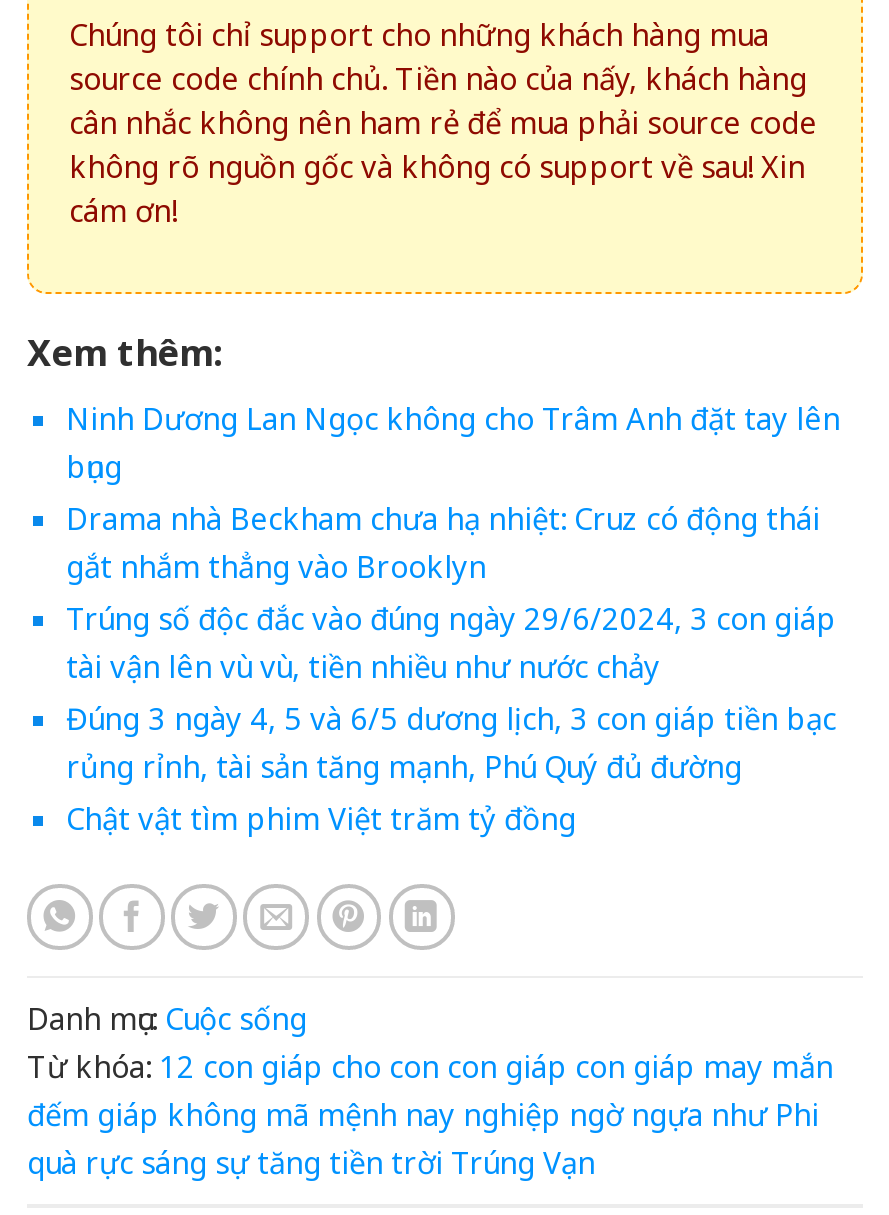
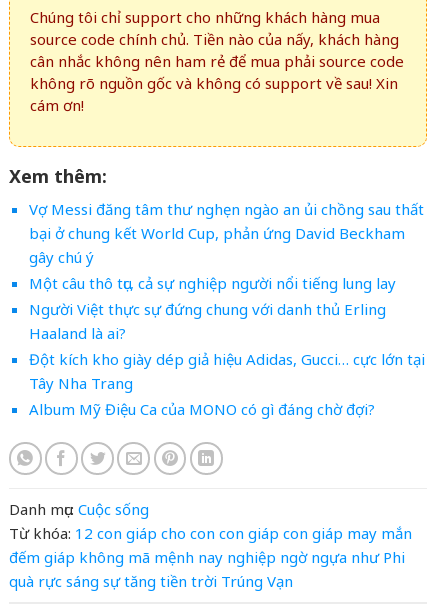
- Ninh Dương Lan Ngọc không cho Trâm Anh đặt tay lên
- bụng
- Drama nhà Beckham chưa hạ nhiệt: Cruz có động thái
- gắt nhắm thẳng vào Brooklyn
- Trúng số độc đắc vào đúng ngày 29/6/2024, 3 con giáp
- tài vận lên vù vù, tiền nhiều như nước chảy
- Đúng 3 ngày 4, 5 và 6/5 dương lịch, 3 con giáp tiền bạc
- rủng rỉnh, tài sản tăng mạnh, Phú Quý đủ đường
- Chật vật tìm phim Việt trăm tỷ đồng
+ Vợ Messi đăng tâm thư nghẹn ngào an ủi chồng sau thất
+ bại ở chung kết World Cup, phản ứng David Beckham
+ gây chú ý
+ Một câu thô tục, cả sự nghiệp người nổi tiếng lung lay
+ Người Việt thực sự đứng chung với danh thủ Erling
+ Haaland là ai?
+ Đột kích kho giày dép giả hiệu Adidas, Gucci… cực lớn tại
+ Tây Nha Trang
+ Album Mỹ Điệu Ca của MONO có gì đáng chờ đợi?
